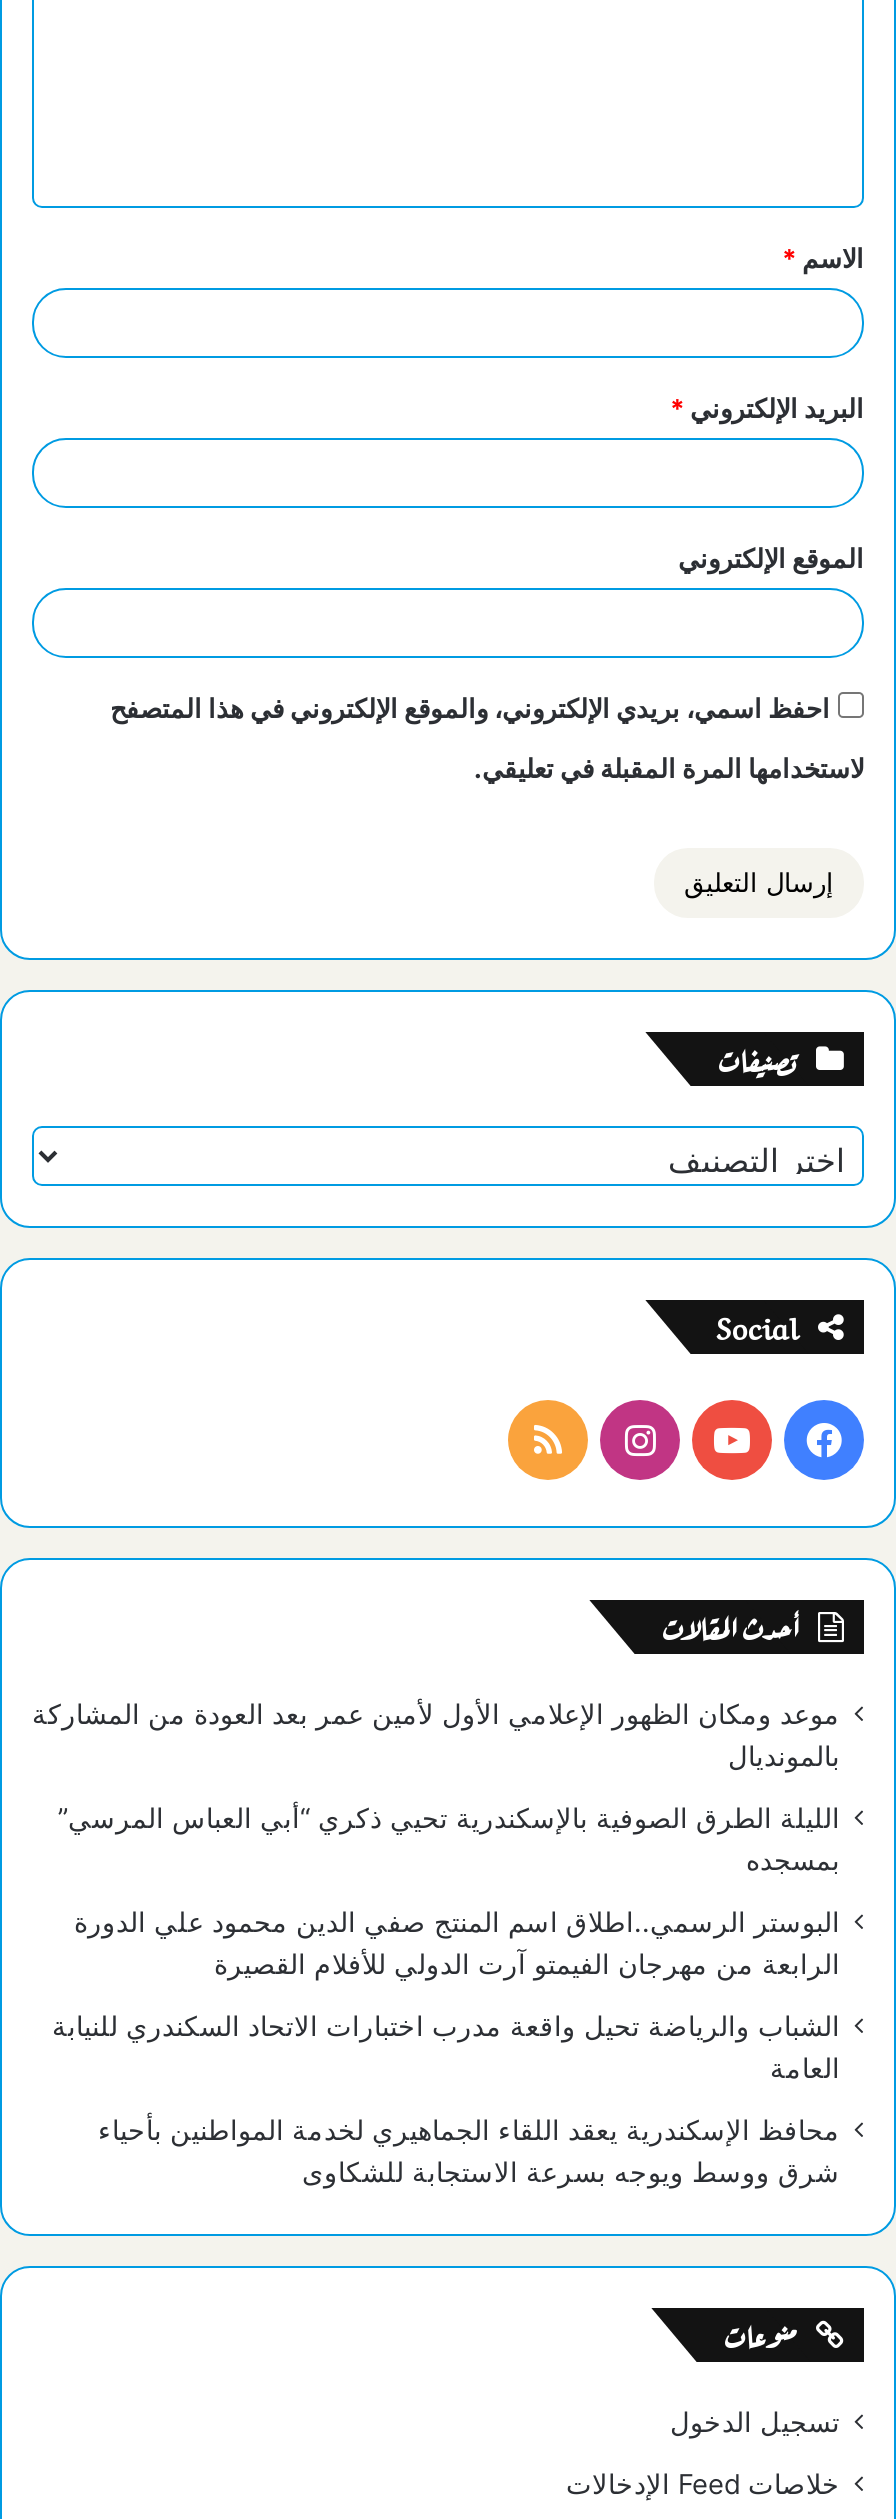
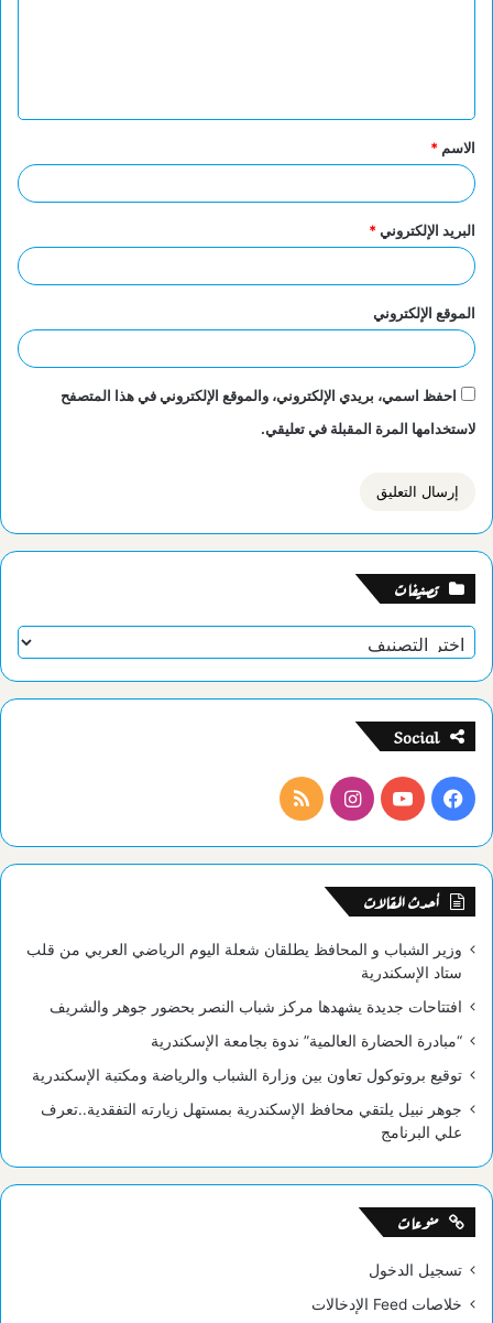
- موعد ومكان الظهور الإعلامي الأول لأمين عمر بعد العودة من المشاركة
- بالمونديال
+ وزير الشباب و المحافظ يطلقان شعلة اليوم الرياضي العربي من قلب
+ ستاد الإسكندرية

- الليلة الطرق الصوفية بالإسكندرية تحيي ذكري “أبي العباس المرسي”
- بمسجده
+ افتتاحات جديدة يشهدها مركز شباب النصر بحضور جوهر والشريف

- البوستر الرسمي..اطلاق اسم المنتج صفي الدين محمود علي الدورة
- الرابعة من مهرجان الفيمتو آرت الدولي للأفلام القصيرة
+ “مبادرة الحضارة العالمية” ندوة بجامعة الإسكندرية

- الشباب والرياضة تحيل واقعة مدرب اختبارات الاتحاد السكندري للنيابة
- العامة
+ توقيع بروتوكول تعاون بين وزارة الشباب والرياضة ومكتبة الإسكندرية

- محافظ الإسكندرية يعقد اللقاء الجماهيري لخدمة المواطنين بأحياء
- شرق ووسط ويوجه بسرعة الاستجابة للشكاوى
+ جوهر نبيل يلتقي محافظ الإسكندرية بمستهل زيارته التفقدية..تعرف
+ علي البرنامج
